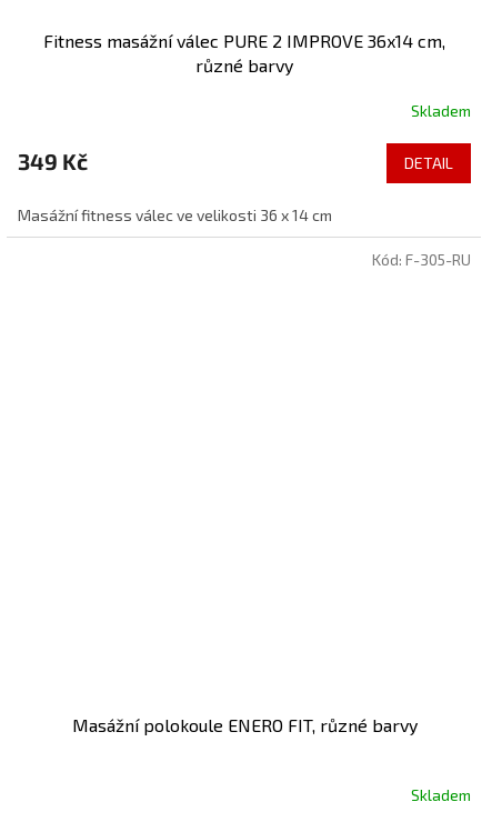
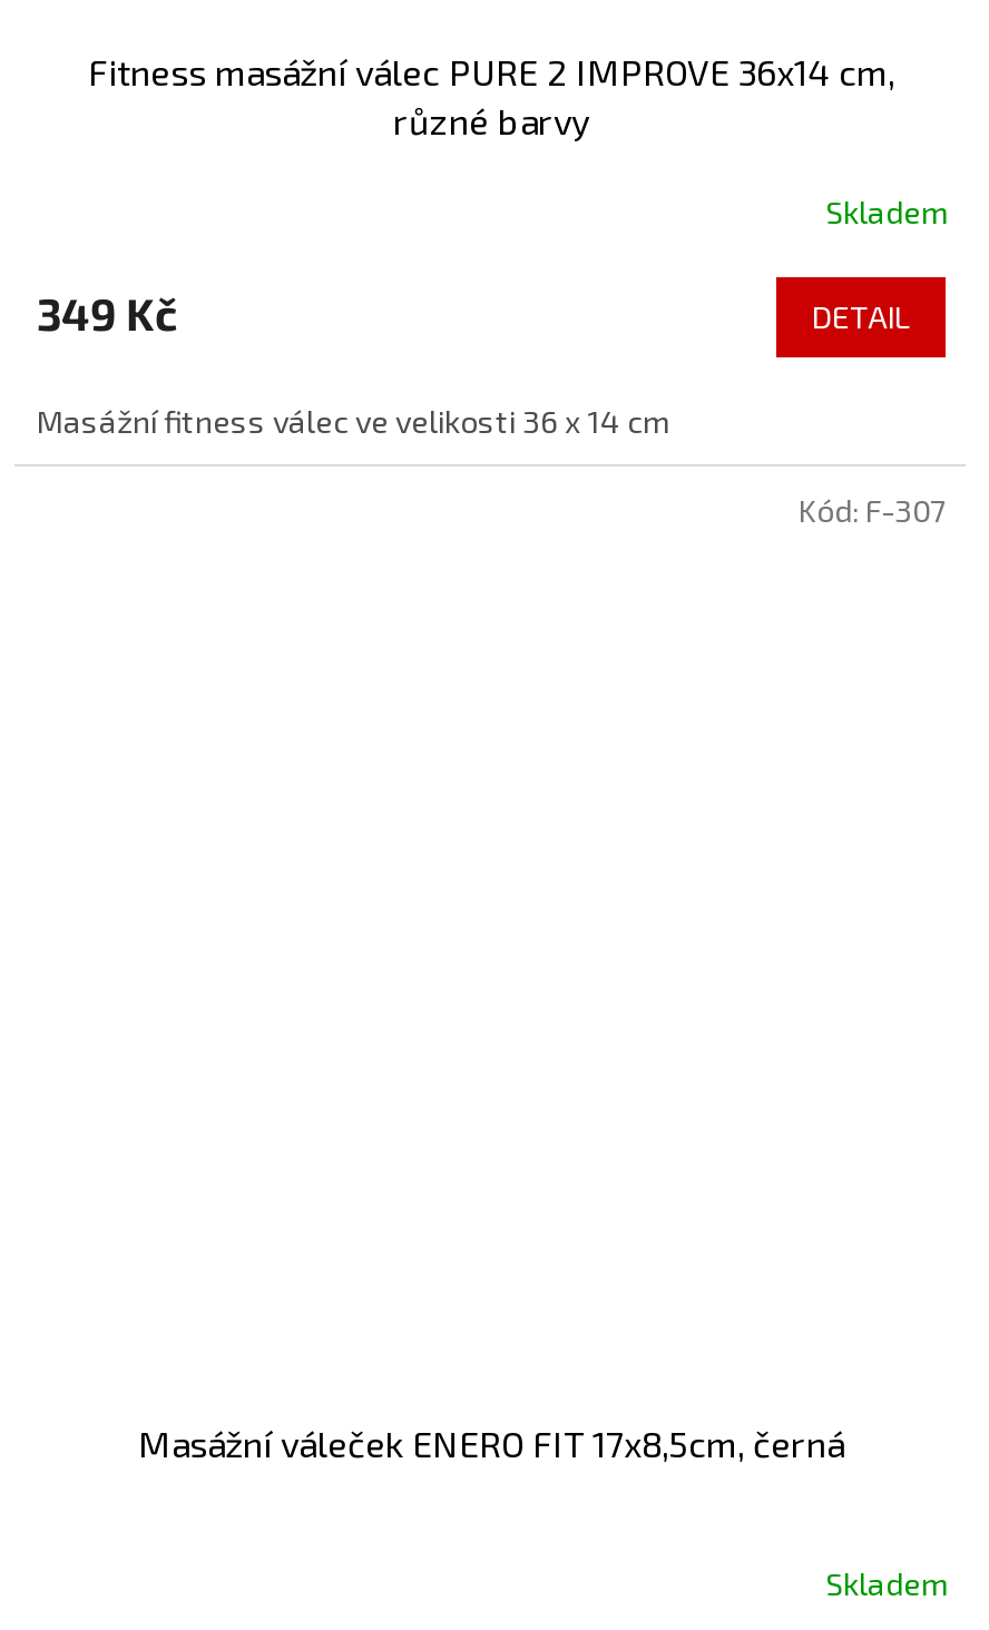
- Kód: F-305-RU
+ Kód: F-307

- Masážní polokoule ENERO FIT, různé barvy
+ Masážní váleček ENERO FIT 17x8,5cm, černá
